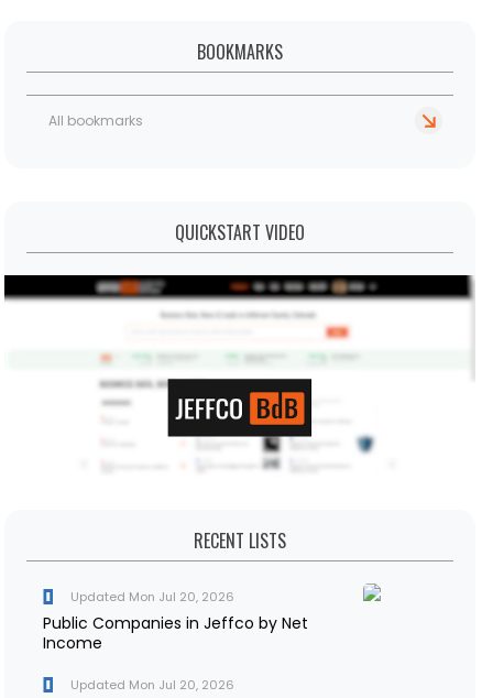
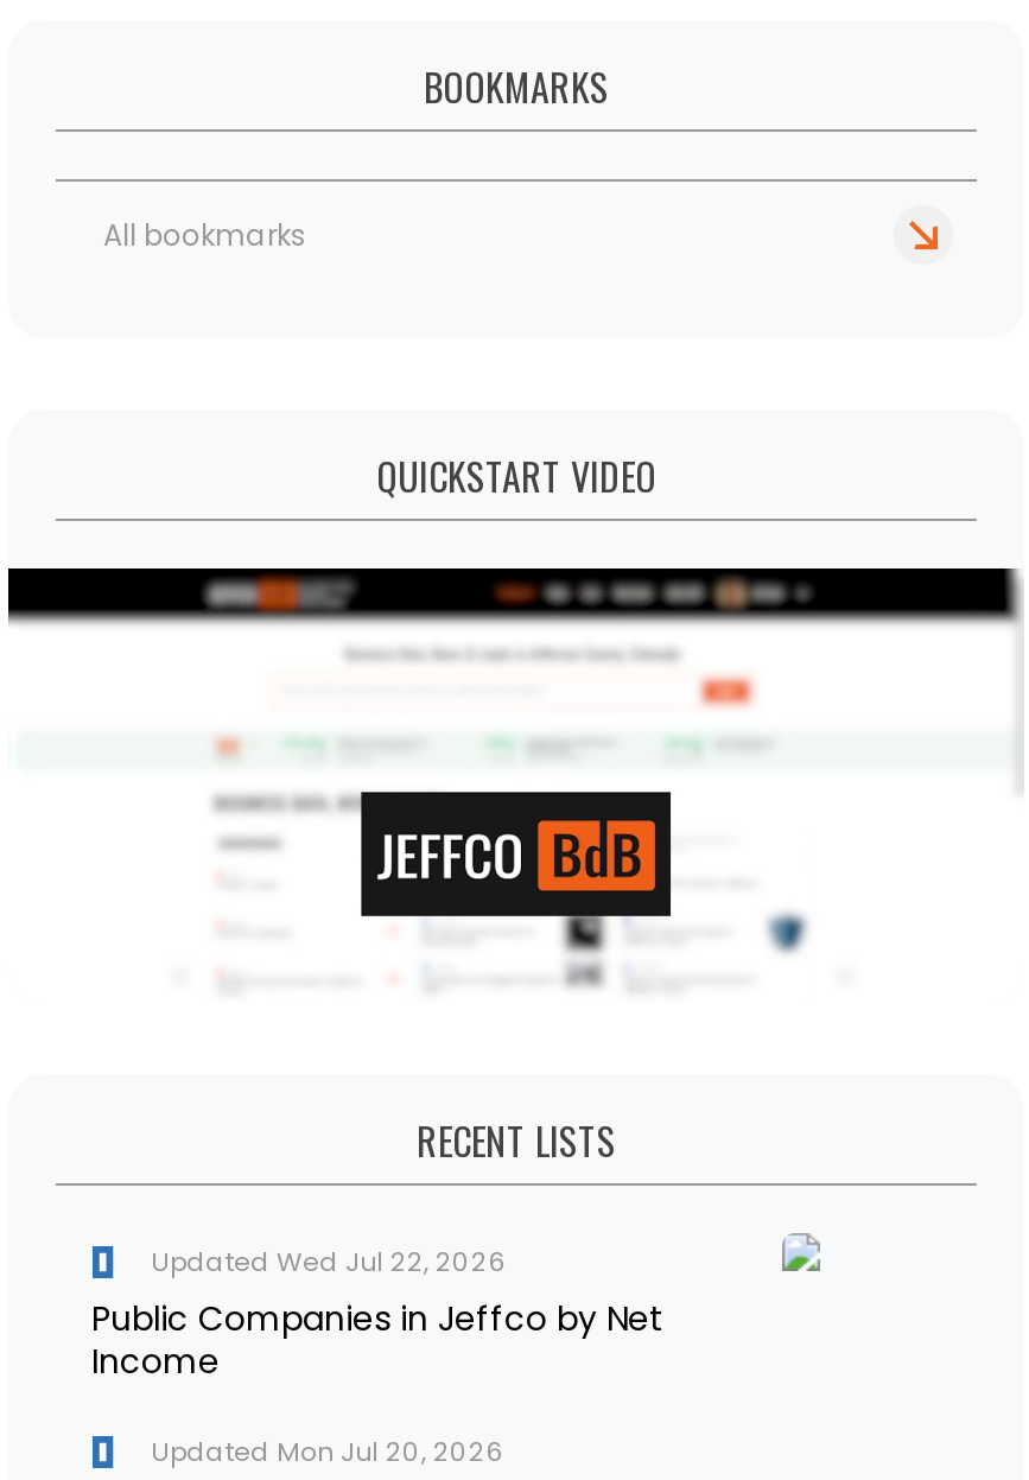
- Updated Mon Jul 20, 2026
+ Updated Wed Jul 22, 2026
